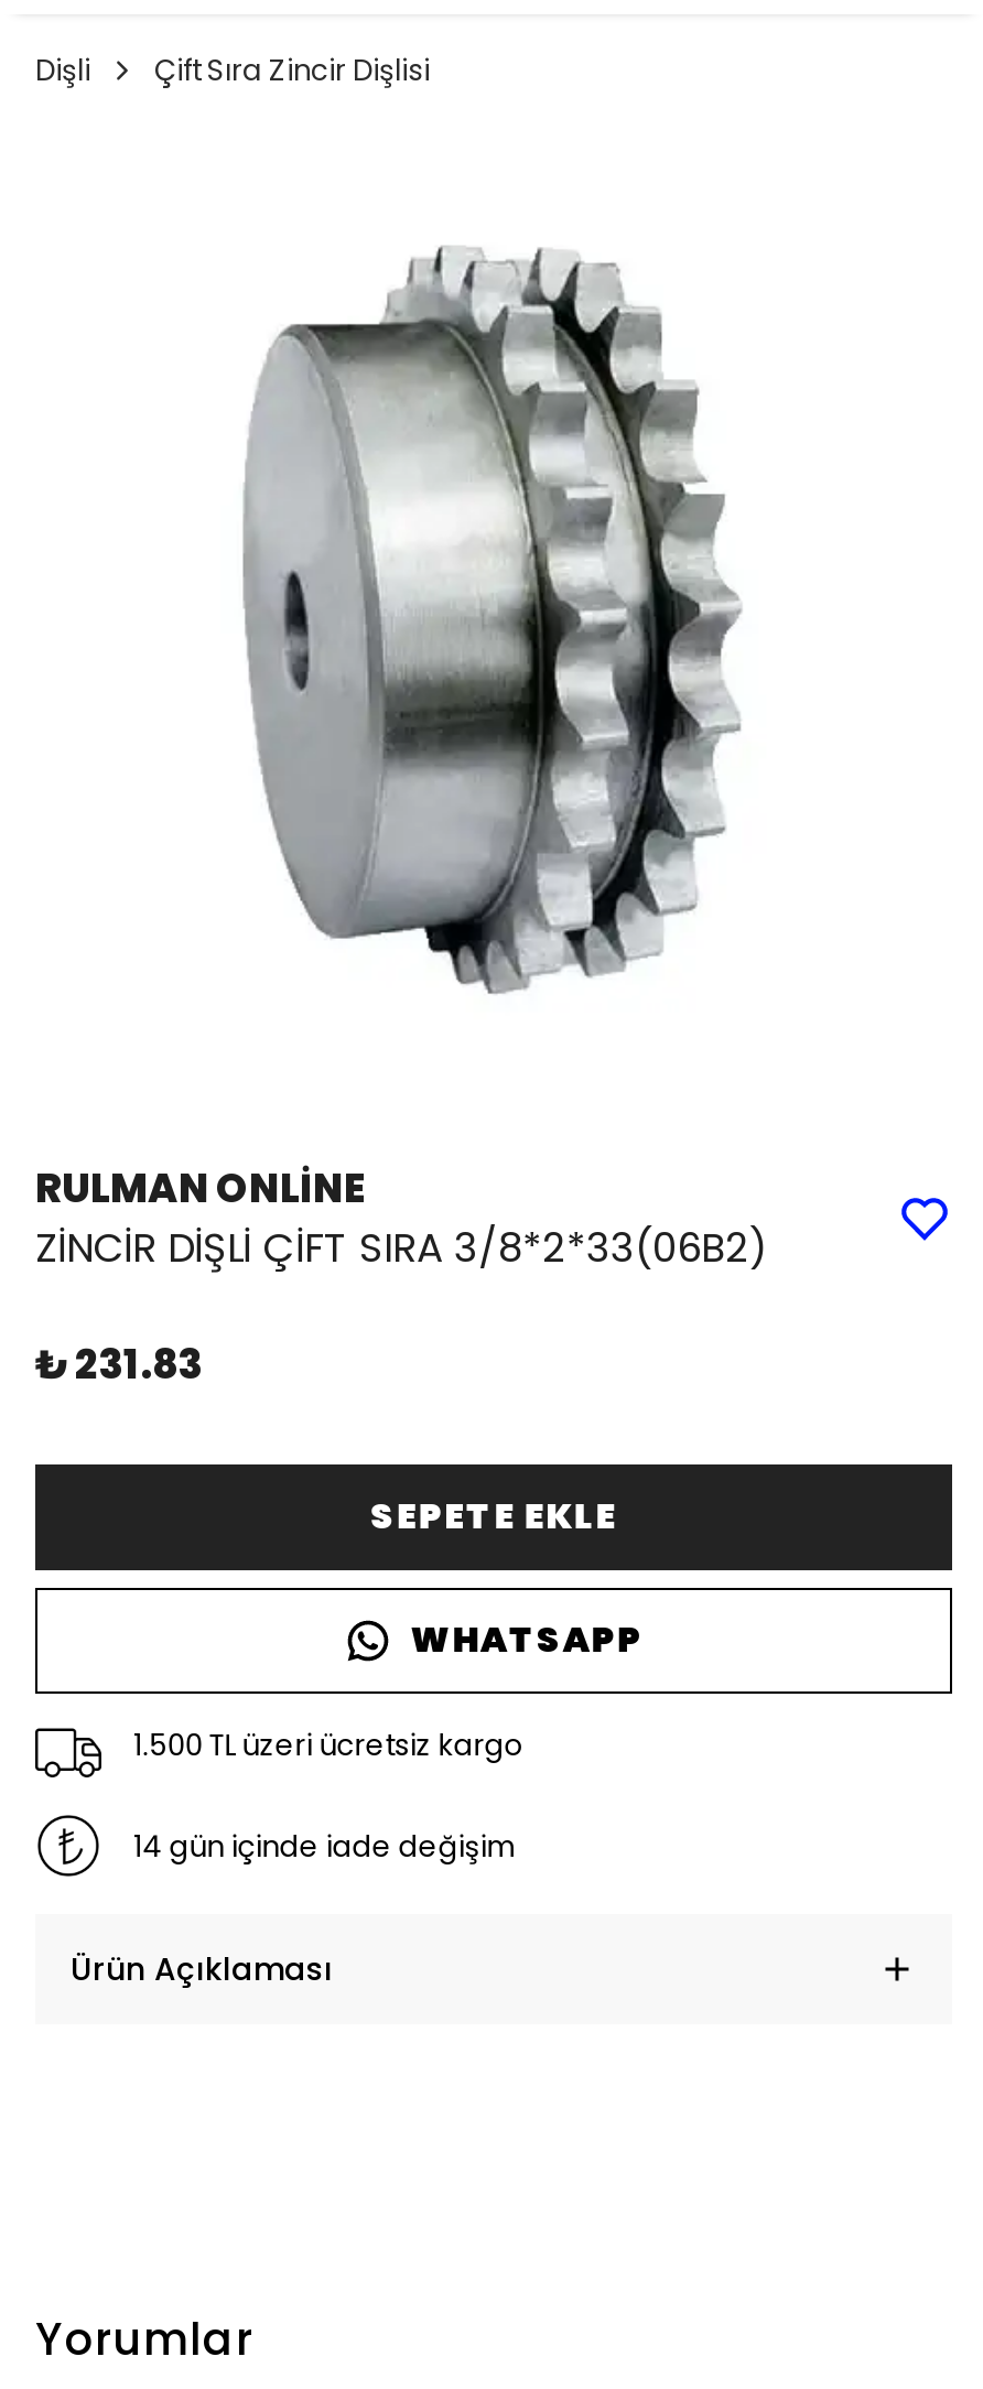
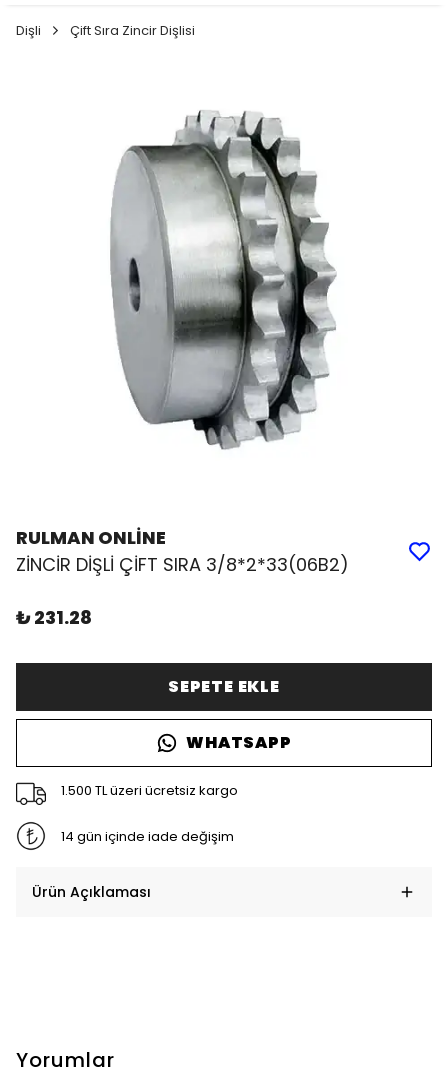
- ₺ 231.83
+ ₺ 231.28
